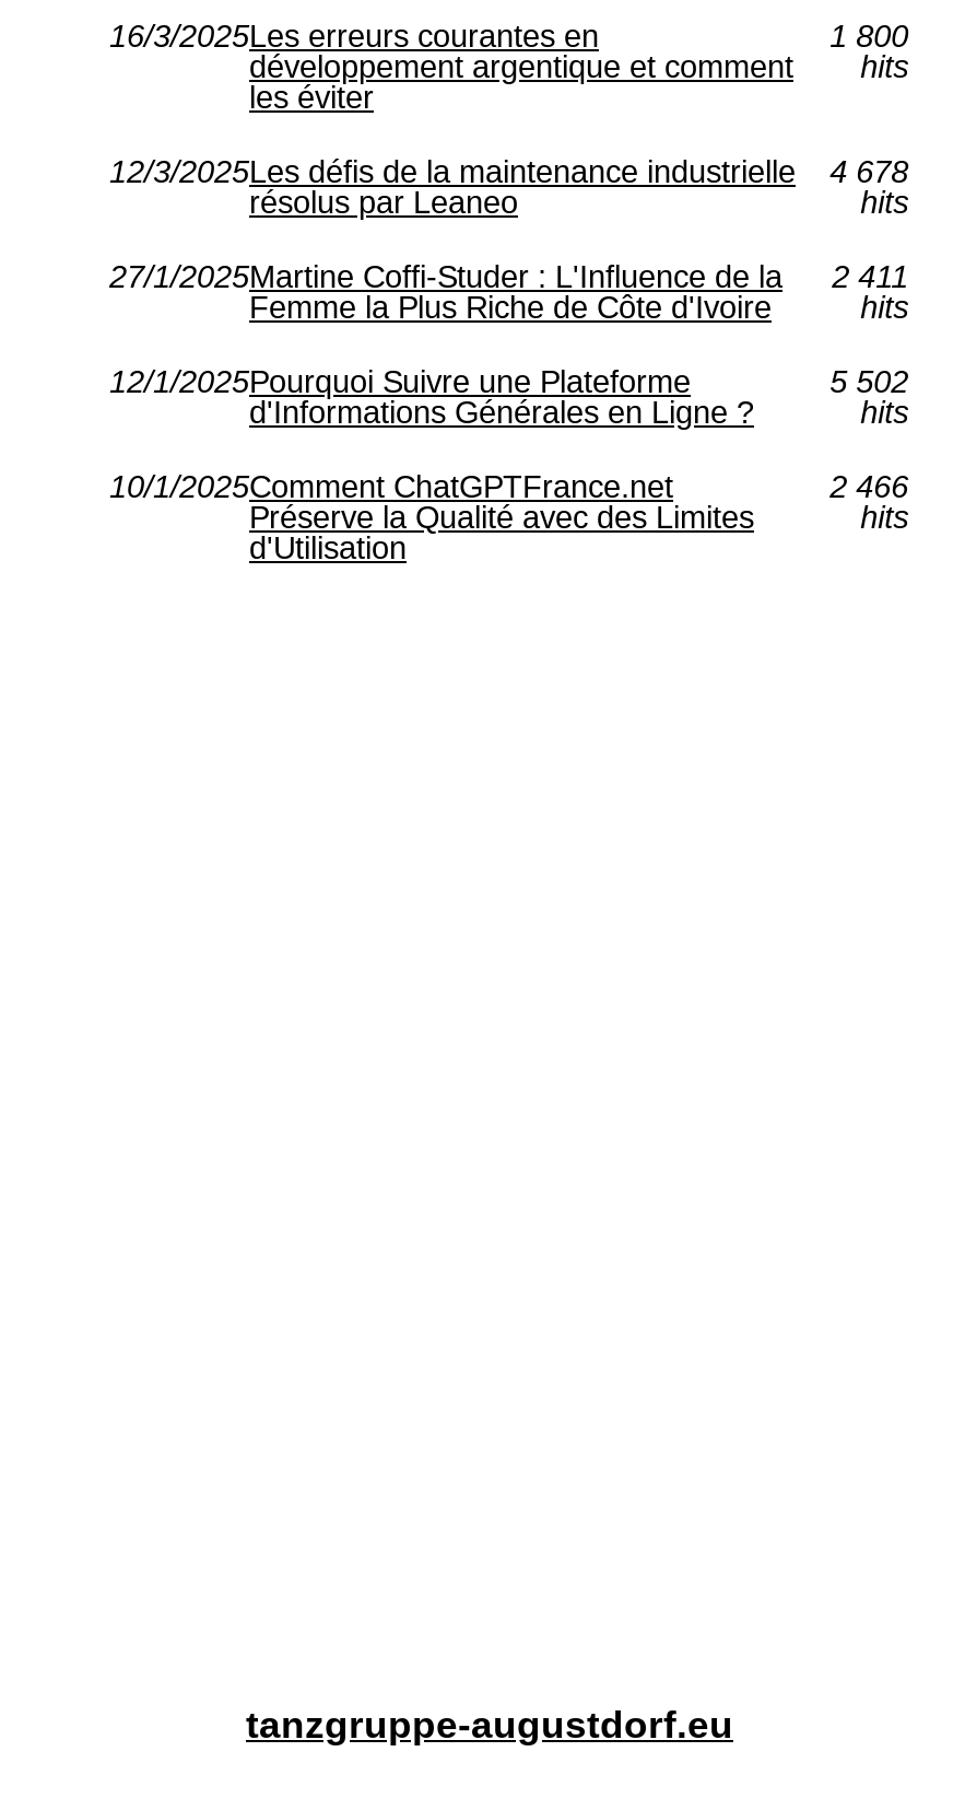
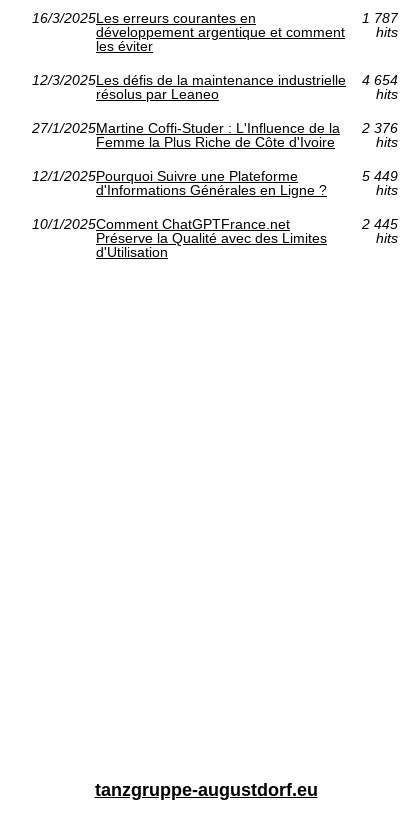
- 1 800
+ 1 787

- 12/3/2025Les défis de la maintenance industrielle 4 678
+ 12/3/2025Les défis de la maintenance industrielle 4 654

- 27/1/2025Martine Coffi-Studer : L'Influence de la 2 411
+ 27/1/2025Martine Coffi-Studer : L'Influence de la 2 376

- 5 502
+ 5 449

- 2 466
+ 2 445
